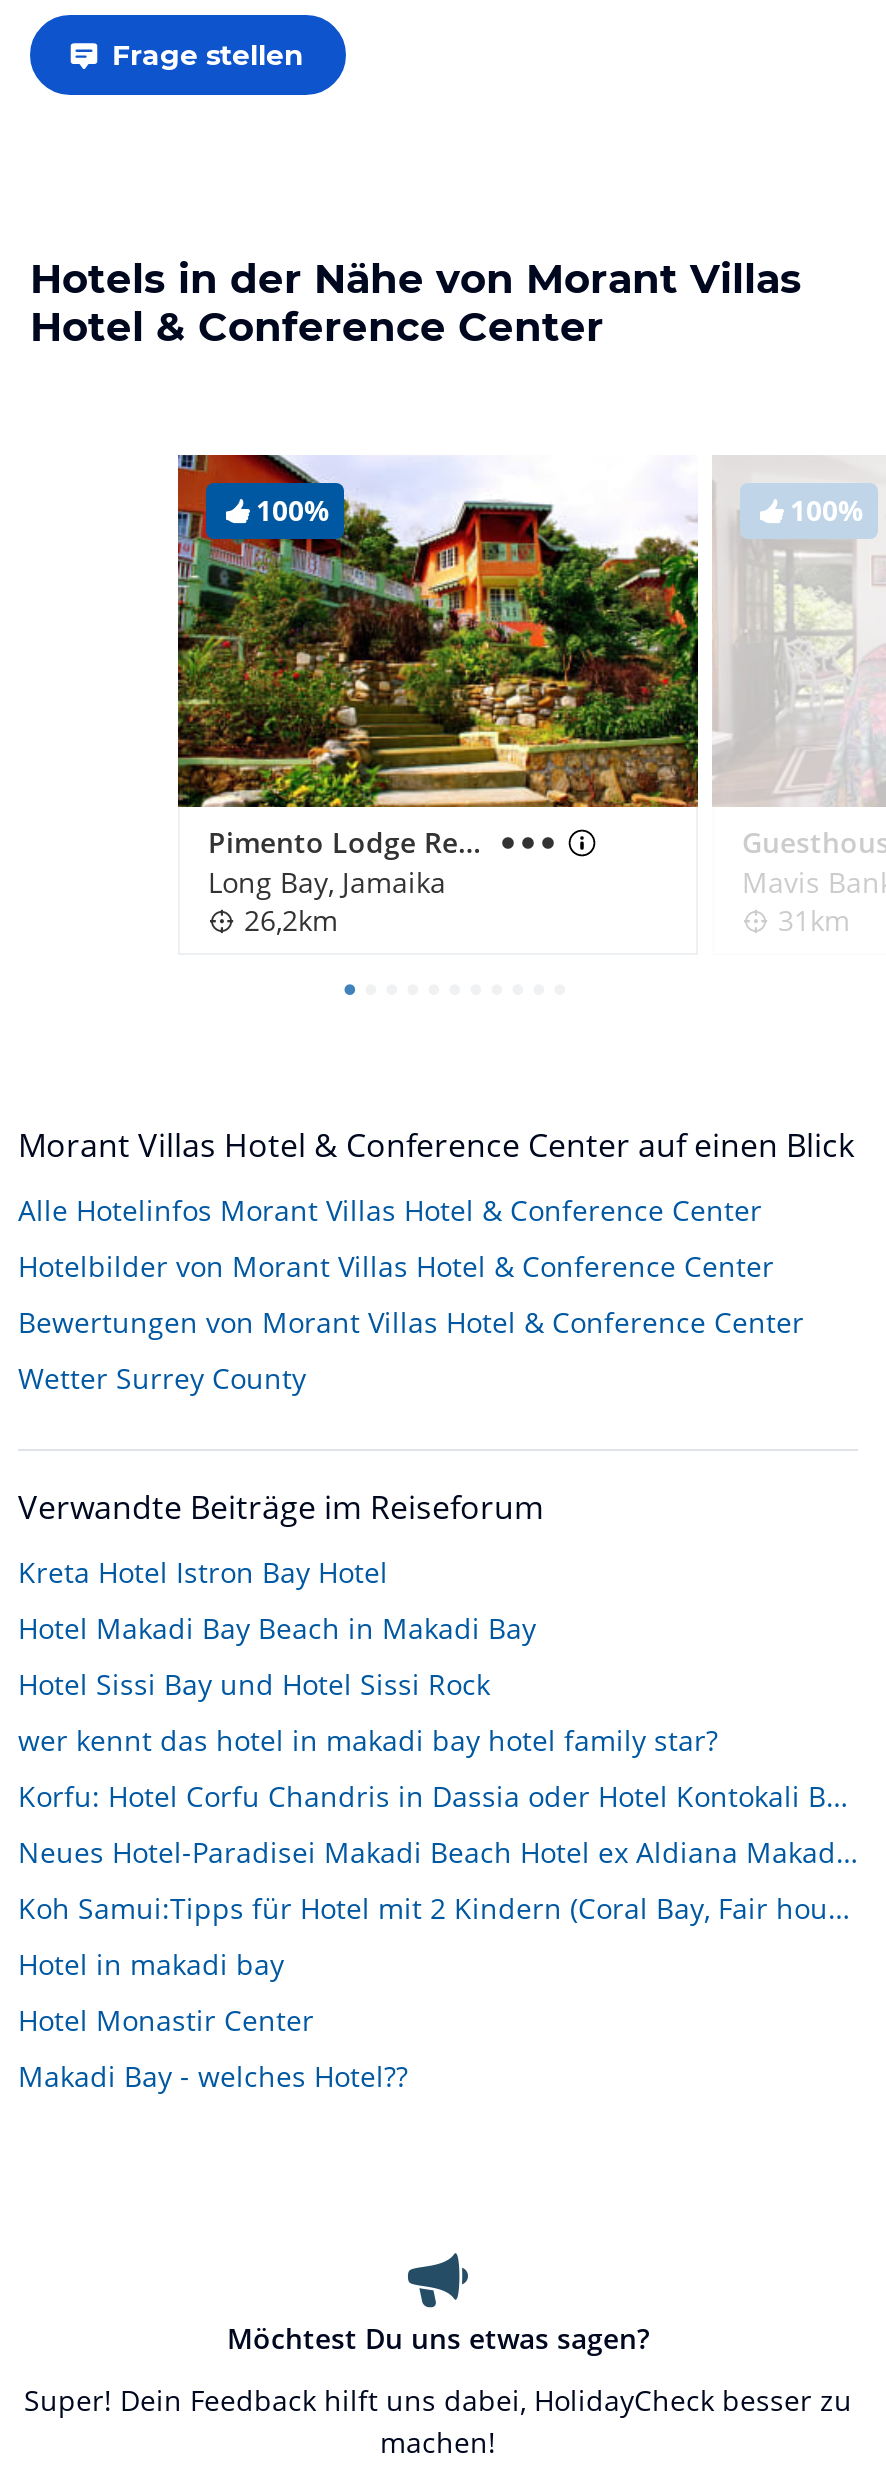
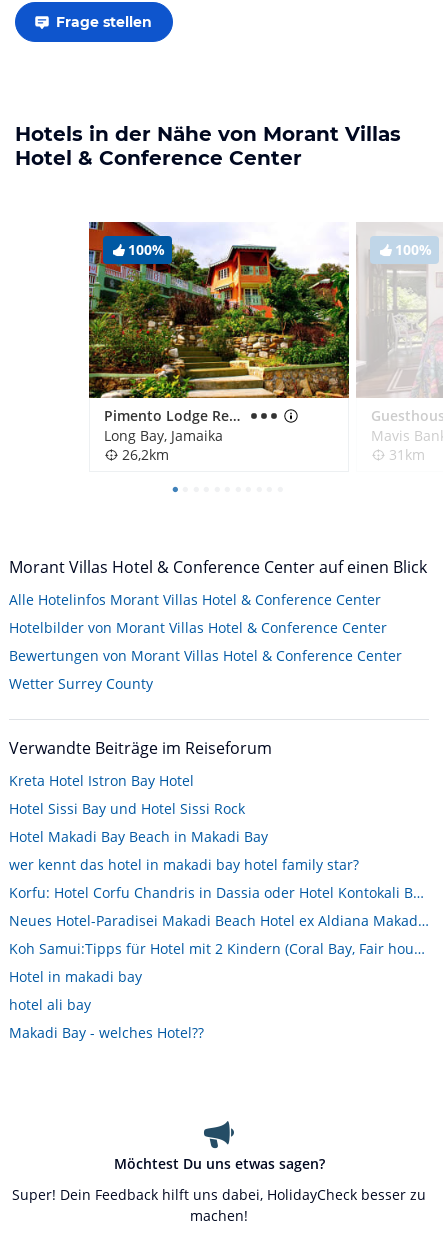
moved down: Hotel Makadi Bay Beach in Makadi Bay

moved up: Hotel Sissi Bay und Hotel Sissi Rock

- Hotel Monastir Center
+ hotel ali bay
